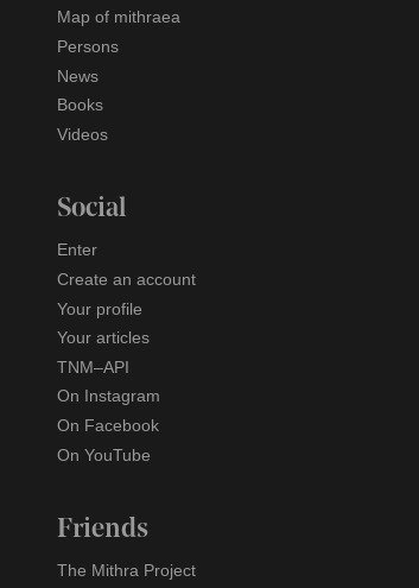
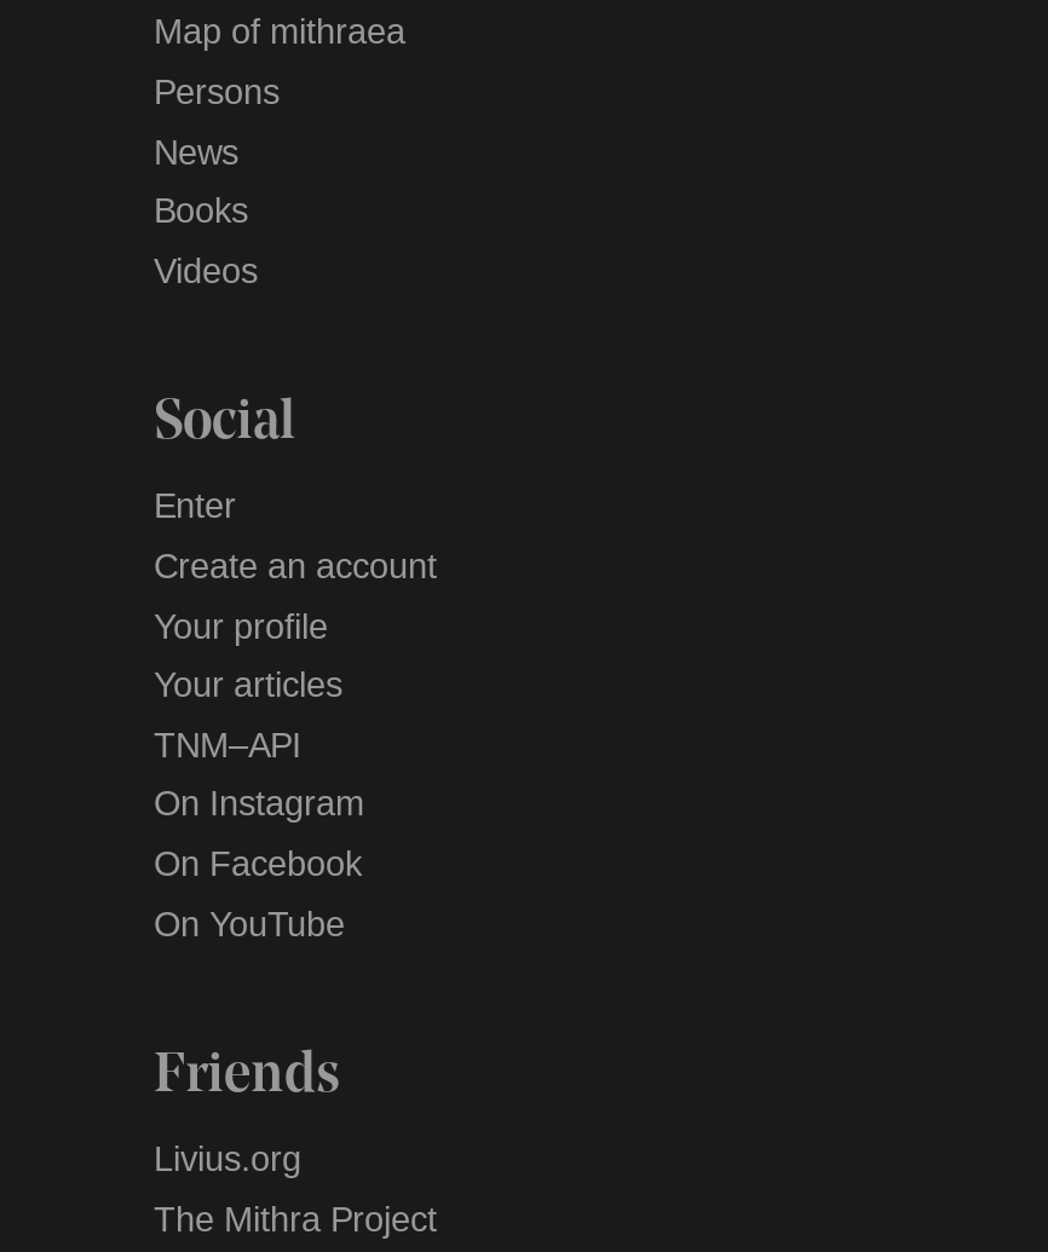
+ Livius.org
